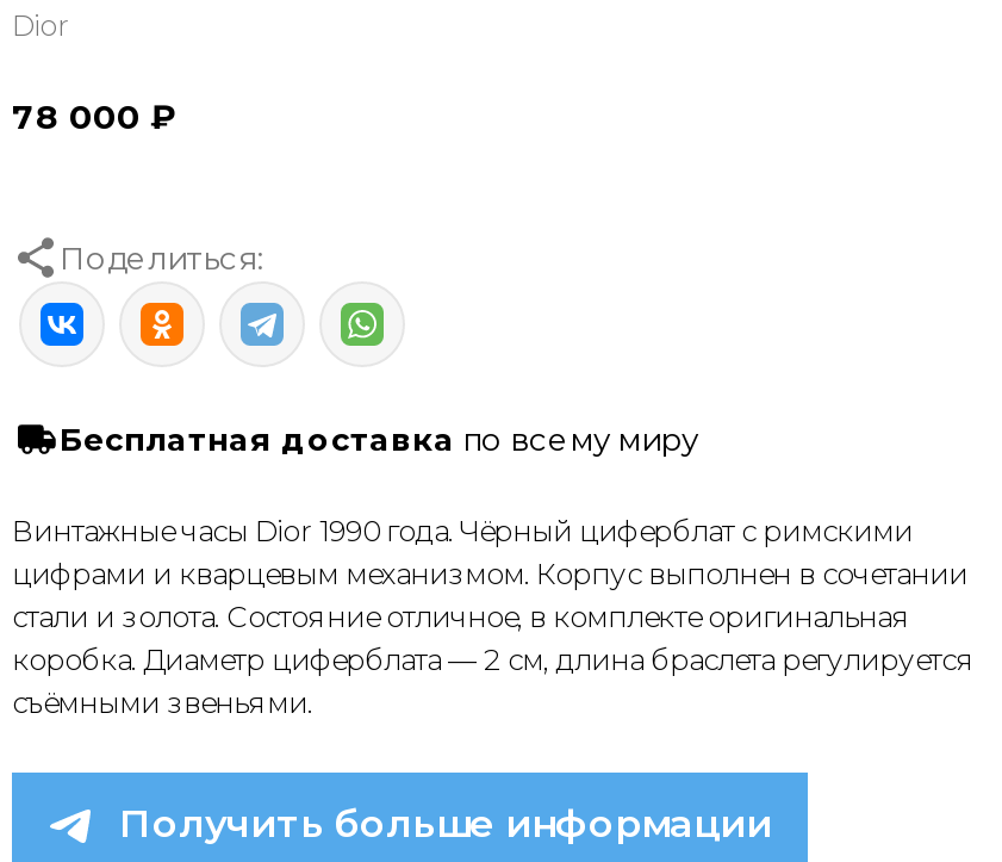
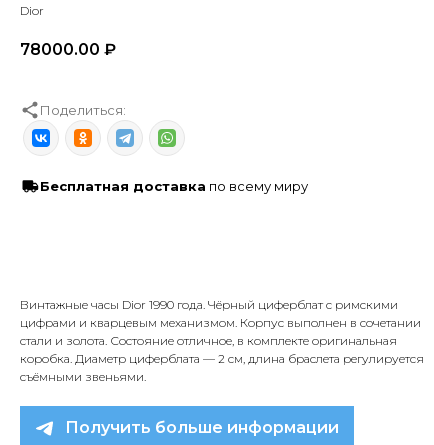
- 78 000 ₽
+ 78000.00 ₽
